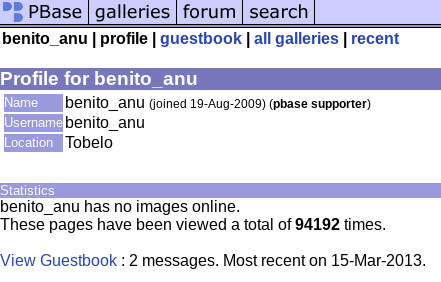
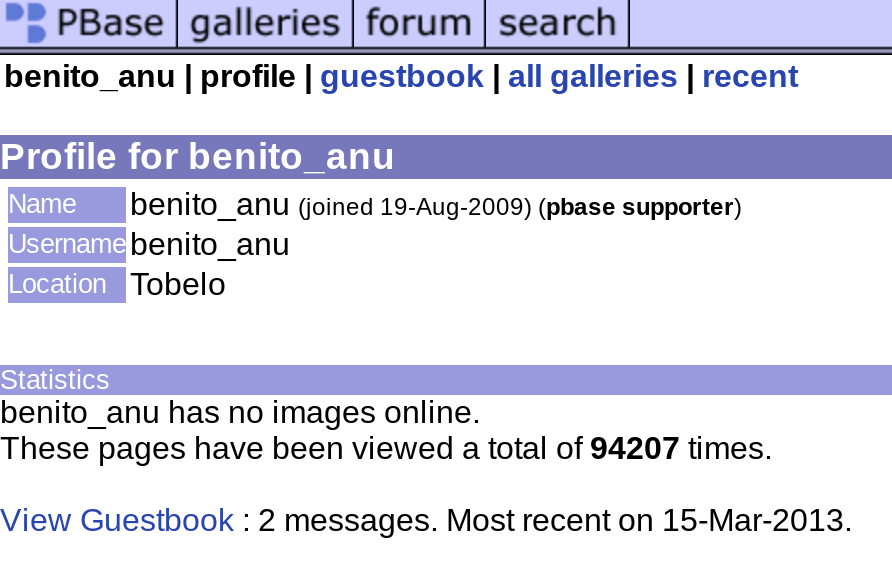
- These pages have been viewed a total of 94192 times.
+ These pages have been viewed a total of 94207 times.
